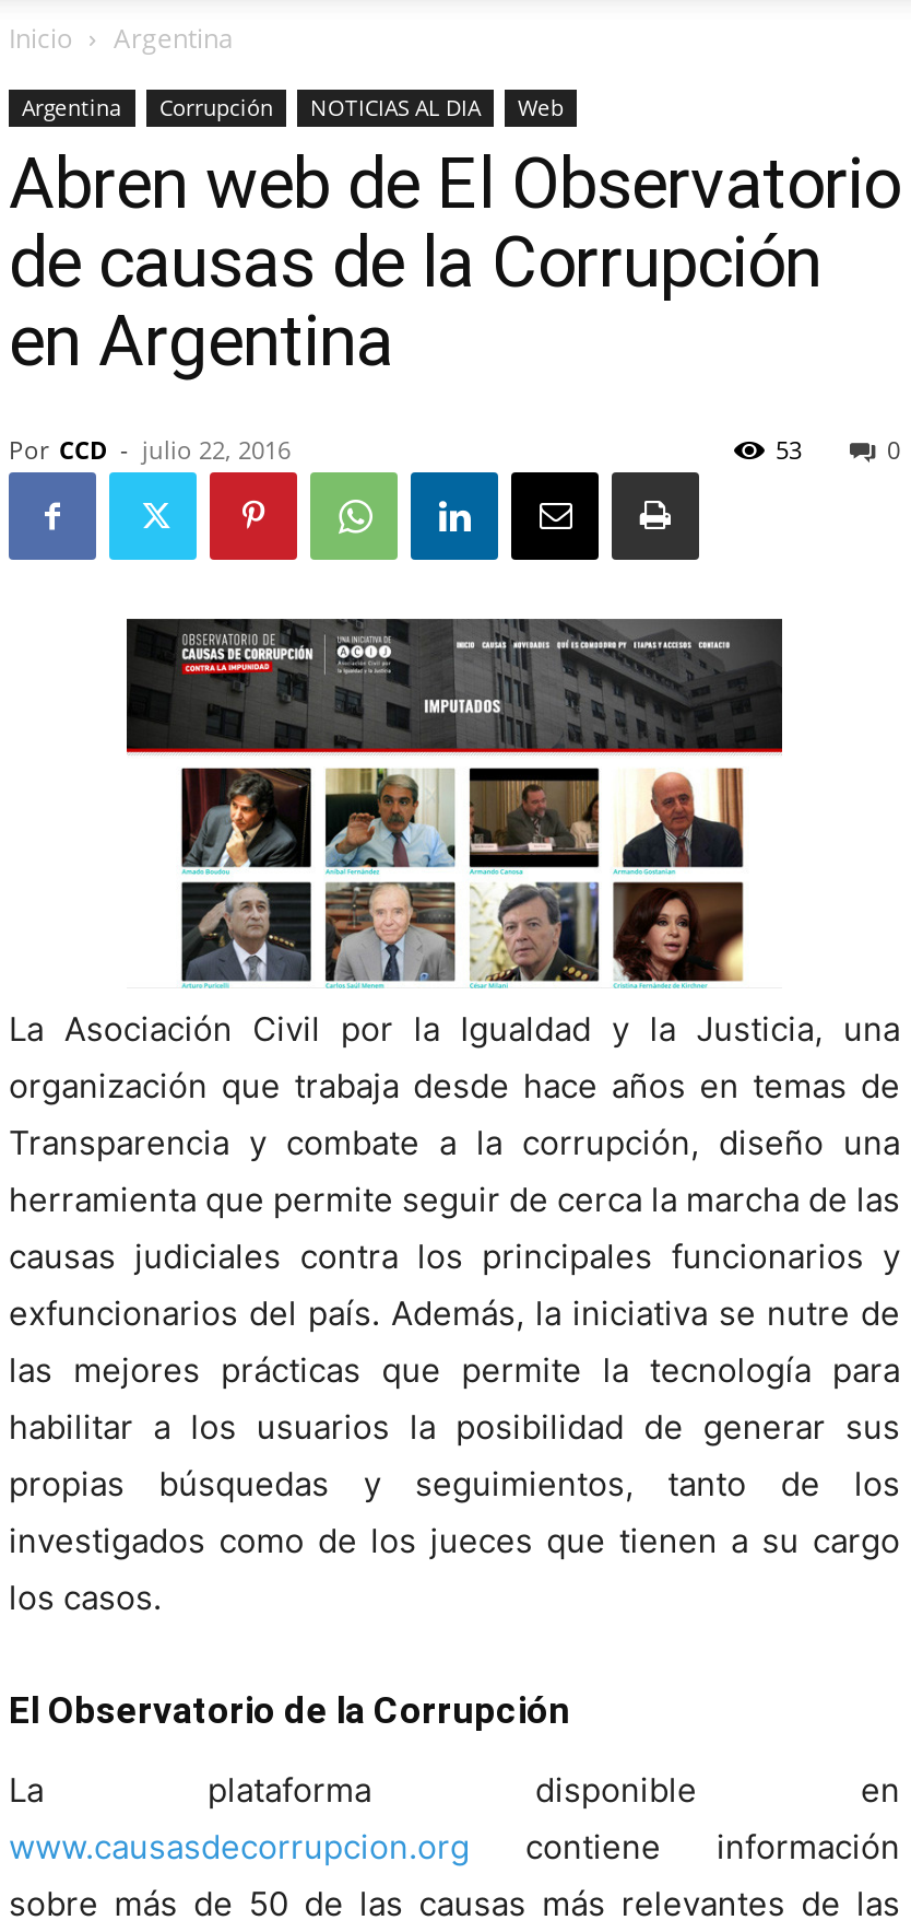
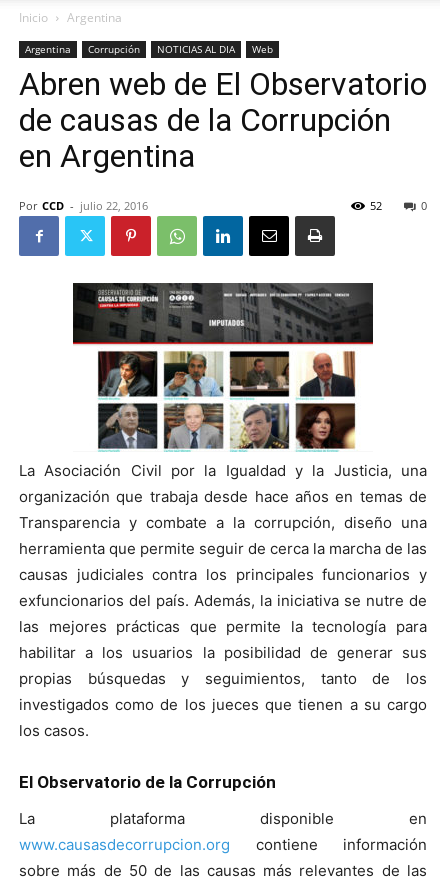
- 53
+ 52
